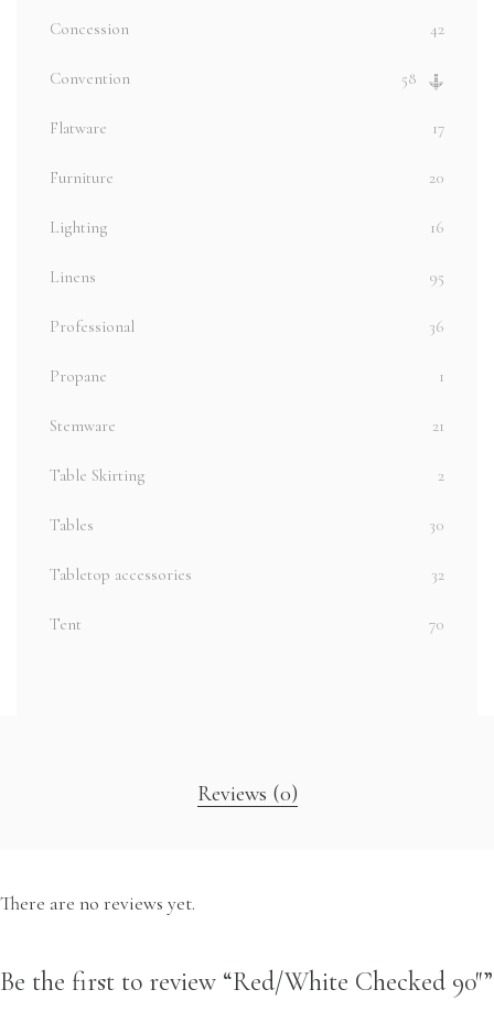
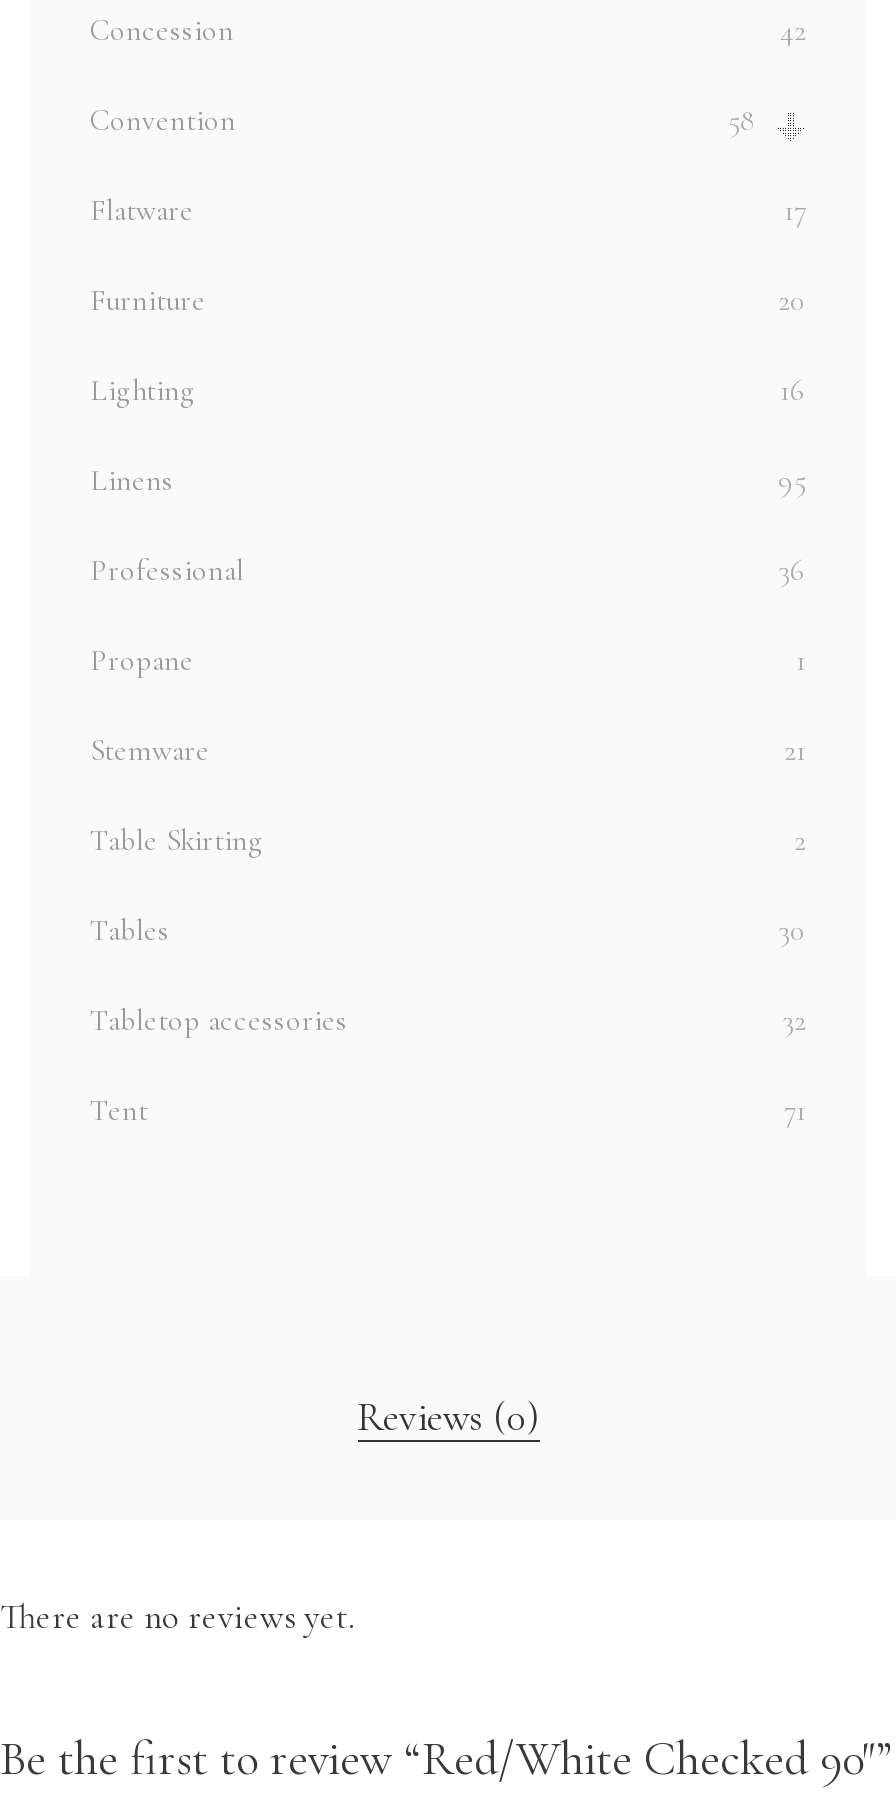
- 70
+ 71
